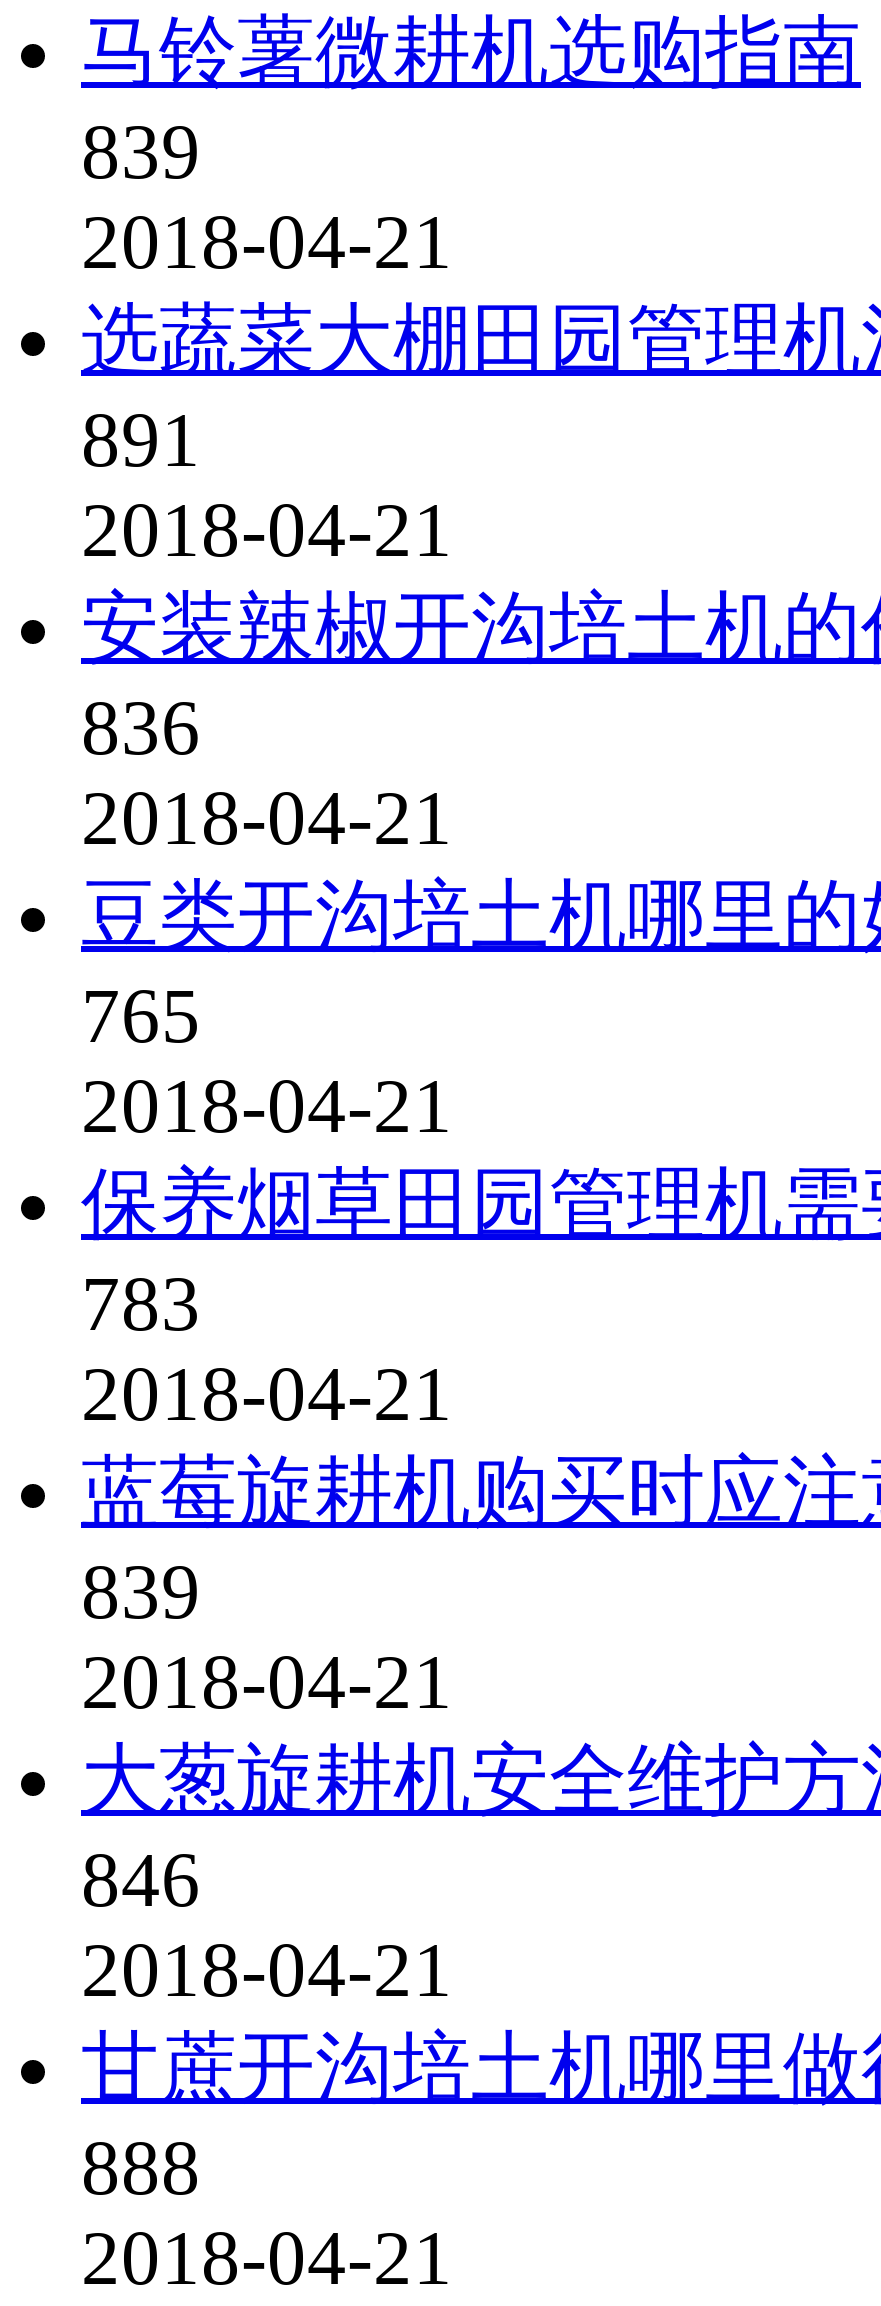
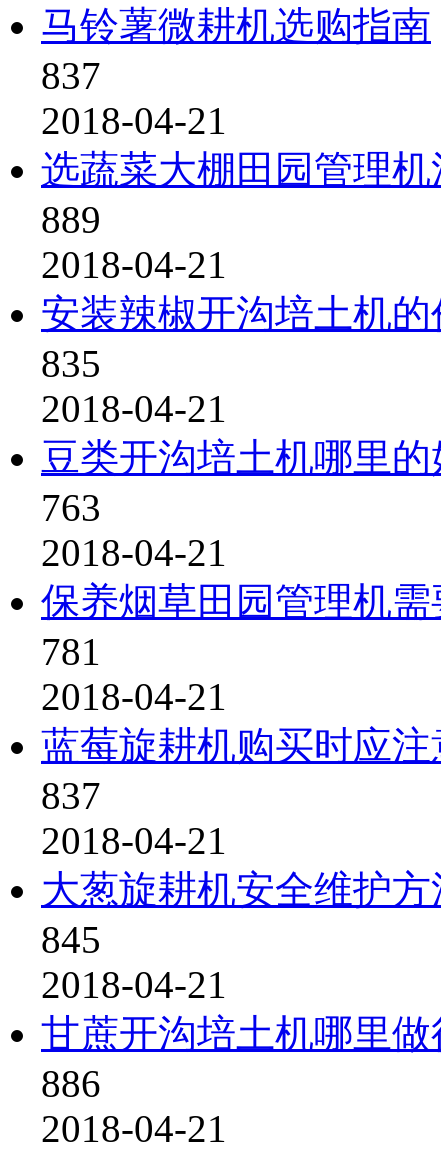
- 839
+ 837

- 891
+ 889

- 836
+ 835

- 765
+ 763

- 783
+ 781

- 839
+ 837

- 846
+ 845

- 888
+ 886
